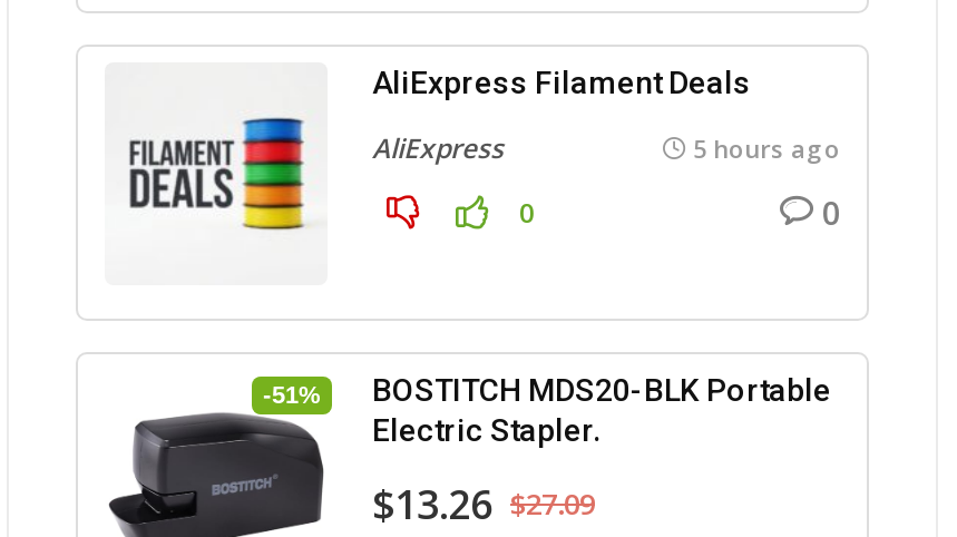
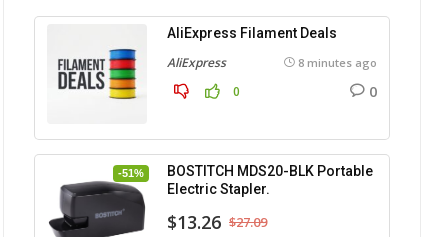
- 5 hours ago
+ 8 minutes ago
